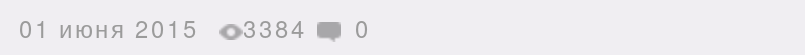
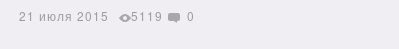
- 01 июня 2015
- 3384
+ 21 июля 2015
+ 5119
